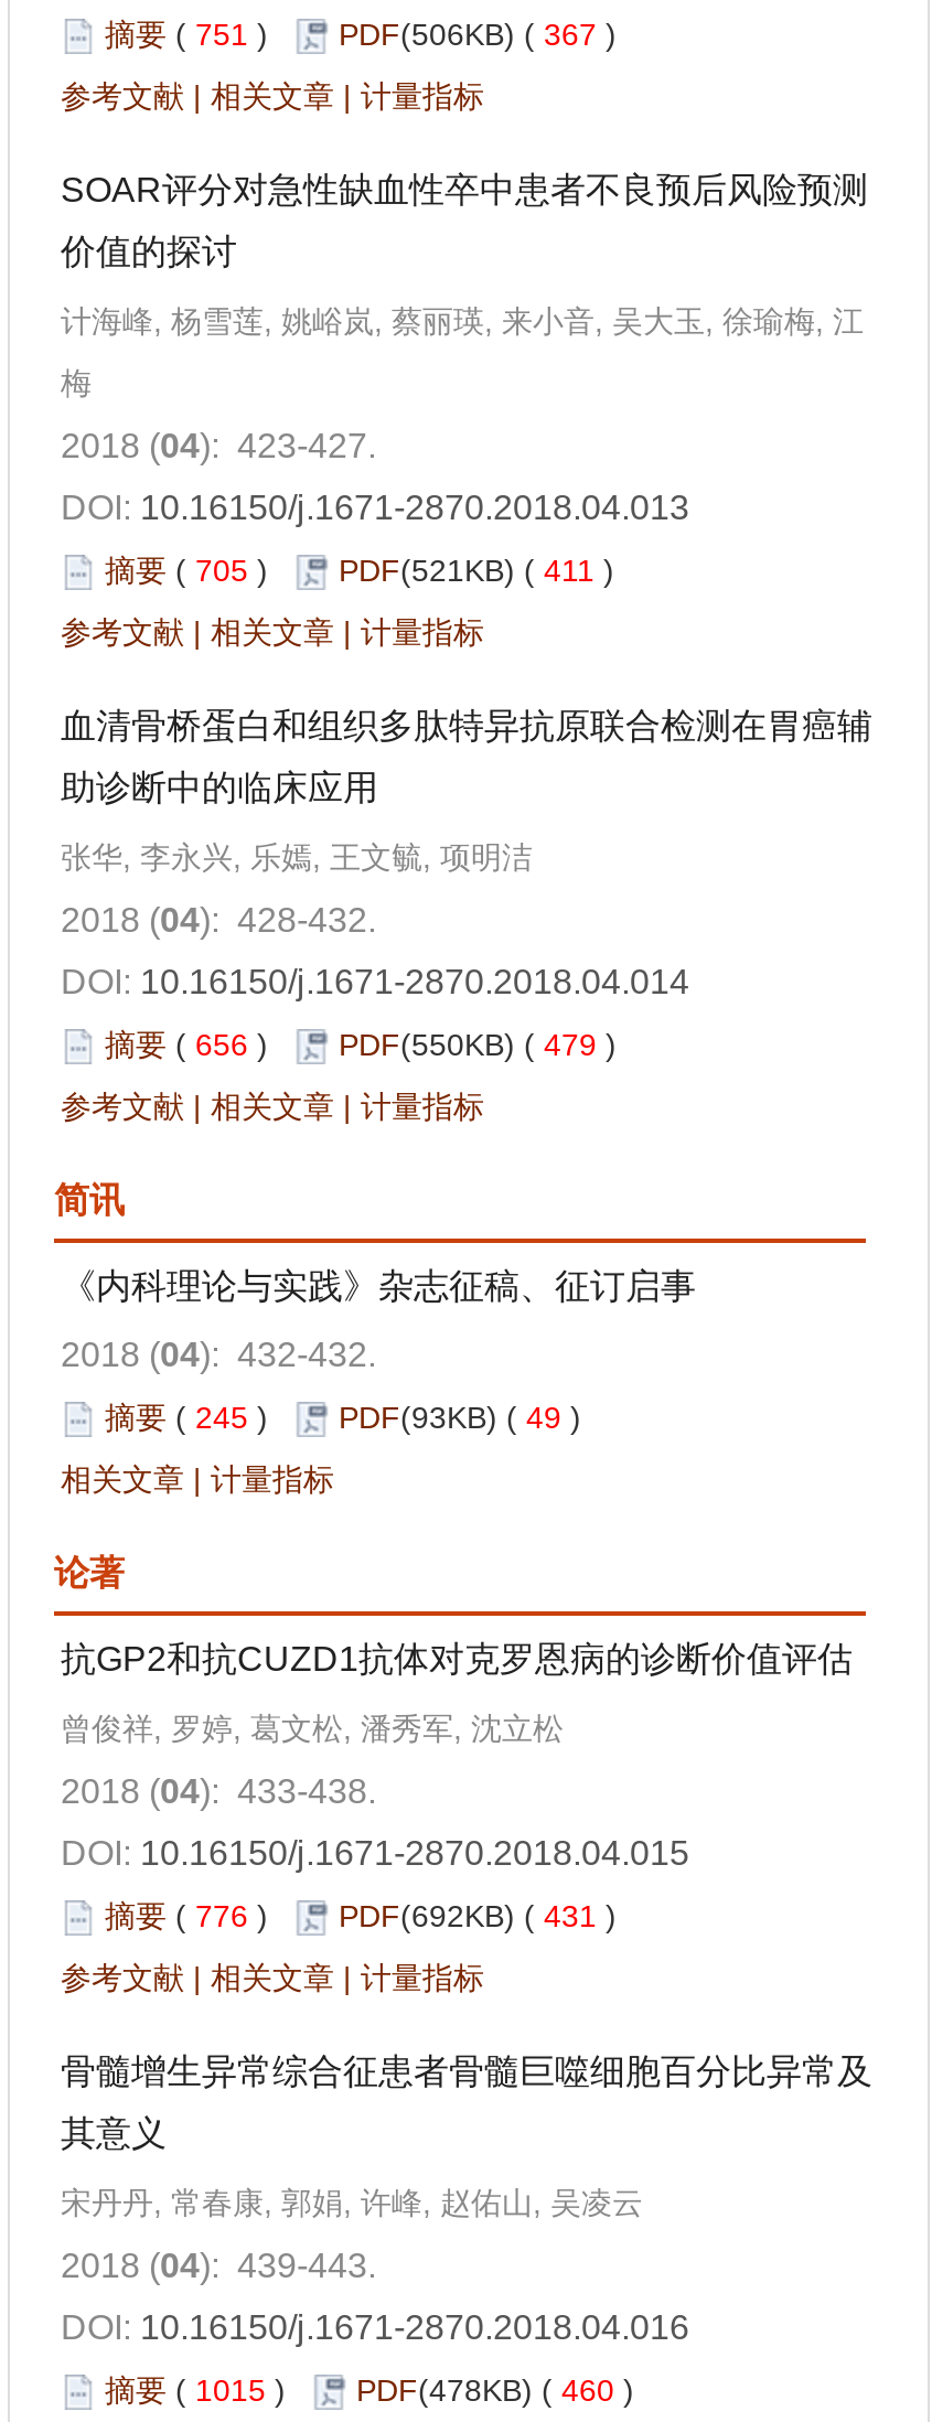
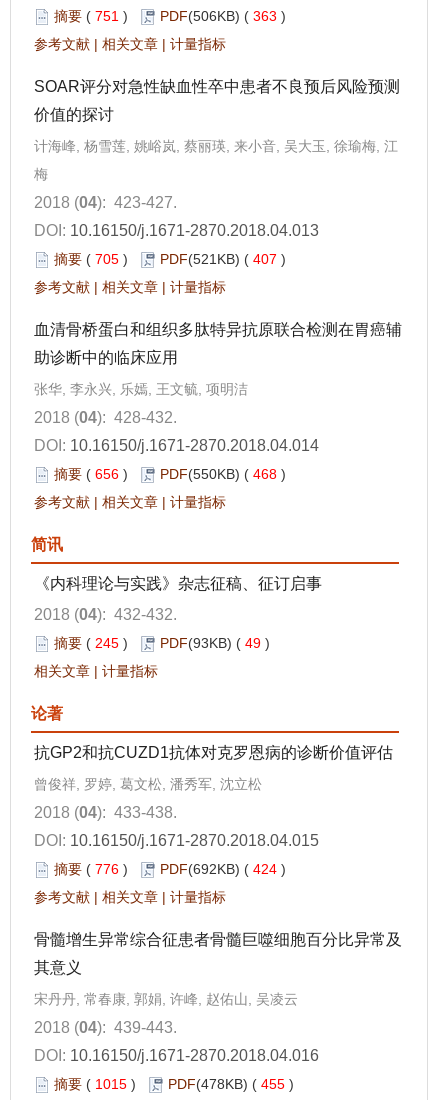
- 摘要(751) PDF(506KB) (367)
+ 摘要(751) PDF(506KB) (363)

- 摘要(705) PDF(521KB) (411)
+ 摘要(705) PDF(521KB) (407)

- 摘要(656) PDF(550KB) (479)
+ 摘要(656) PDF(550KB) (468)

- 摘要(776) PDF(692KB) (431)
+ 摘要(776) PDF(692KB) (424)

- 摘要(1015) PDF(478KB) (460)
+ 摘要(1015) PDF(478KB) (455)
